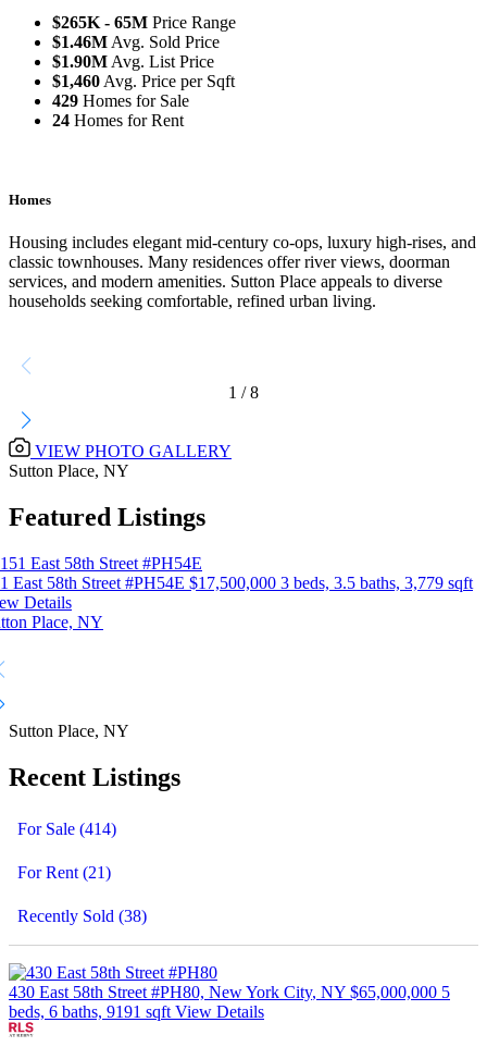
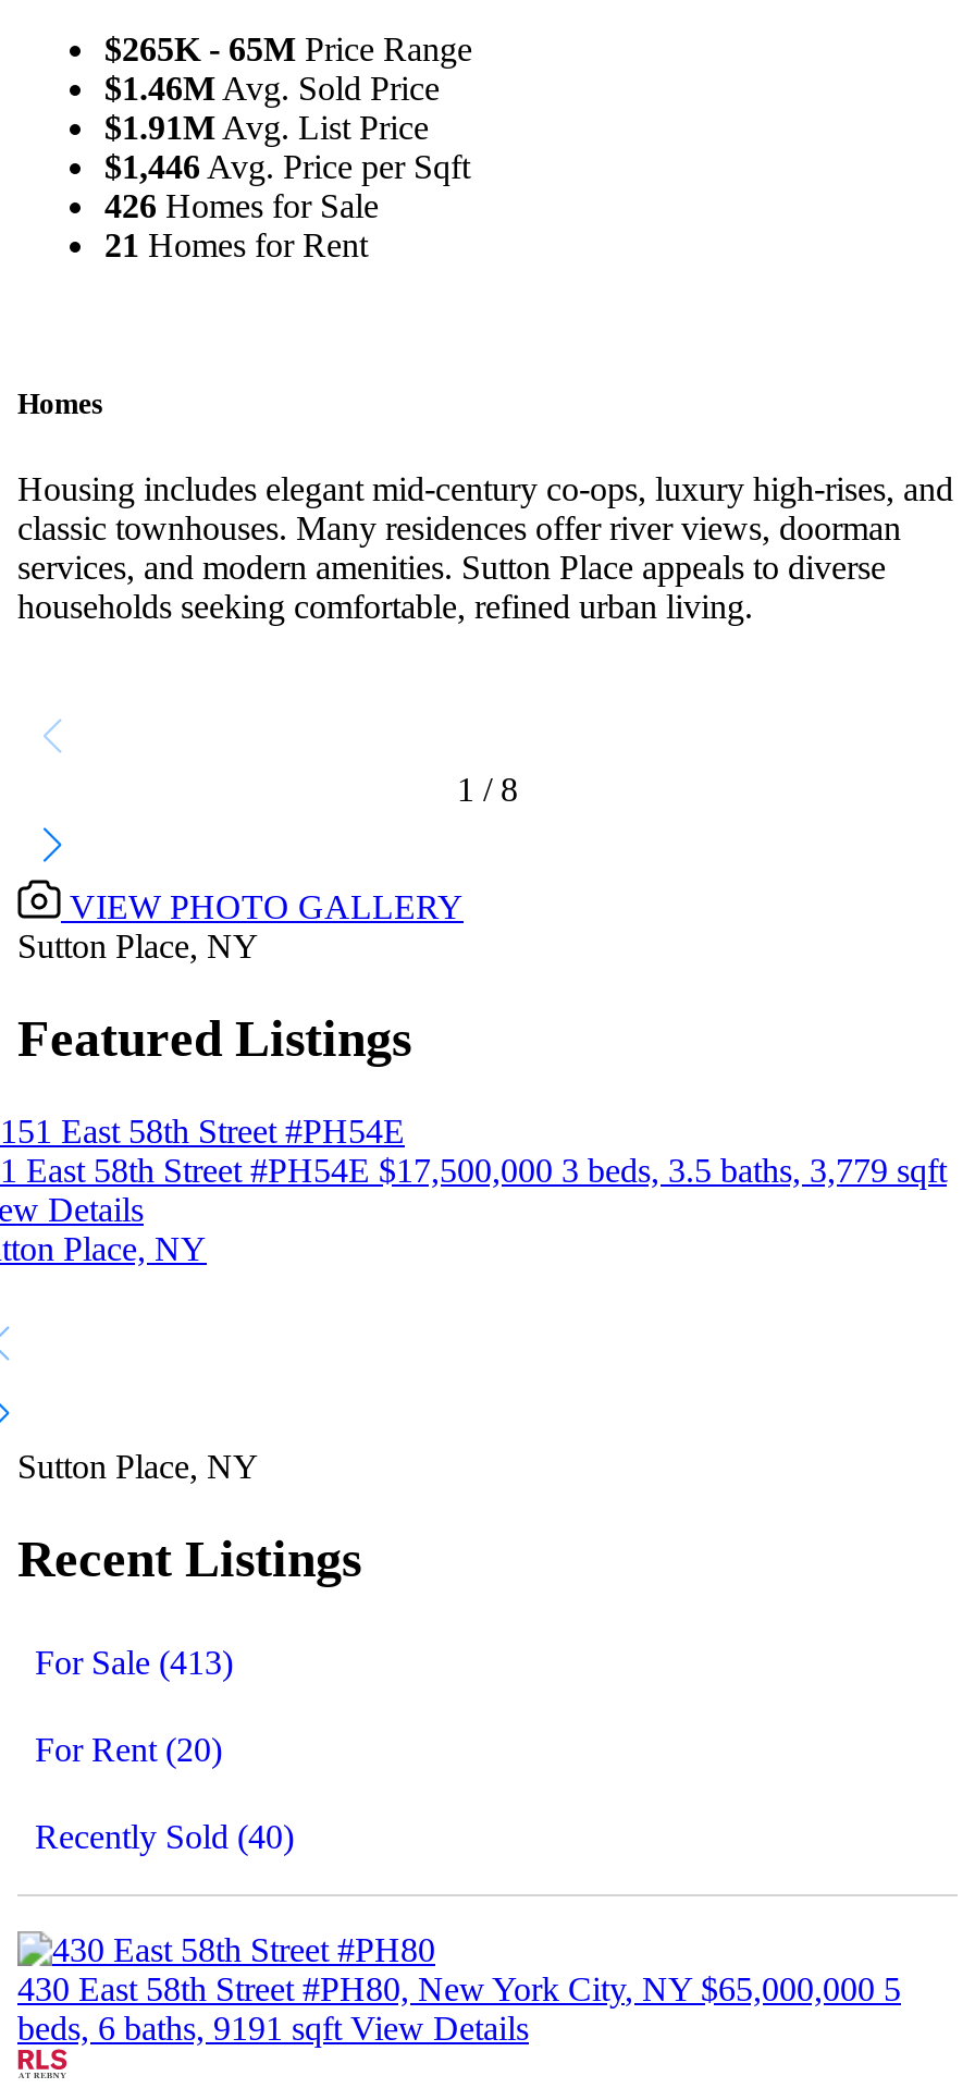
- $1.90M Avg. List Price
+ $1.91M Avg. List Price

- $1,460 Avg. Price per Sqft
+ $1,446 Avg. Price per Sqft

- 429 Homes for Sale
+ 426 Homes for Sale

- 24 Homes for Rent
+ 21 Homes for Rent

- For Sale (414)
+ For Sale (413)

- For Rent (21)
+ For Rent (20)

- Recently Sold (38)
+ Recently Sold (40)
